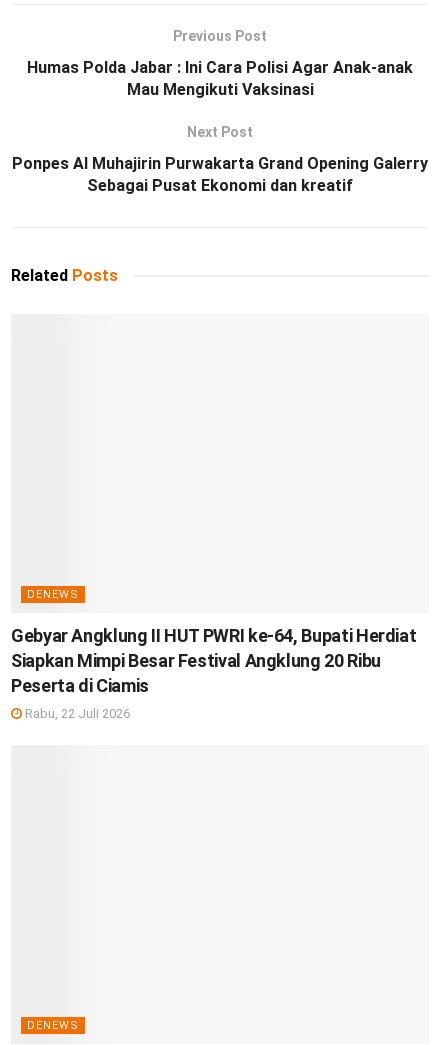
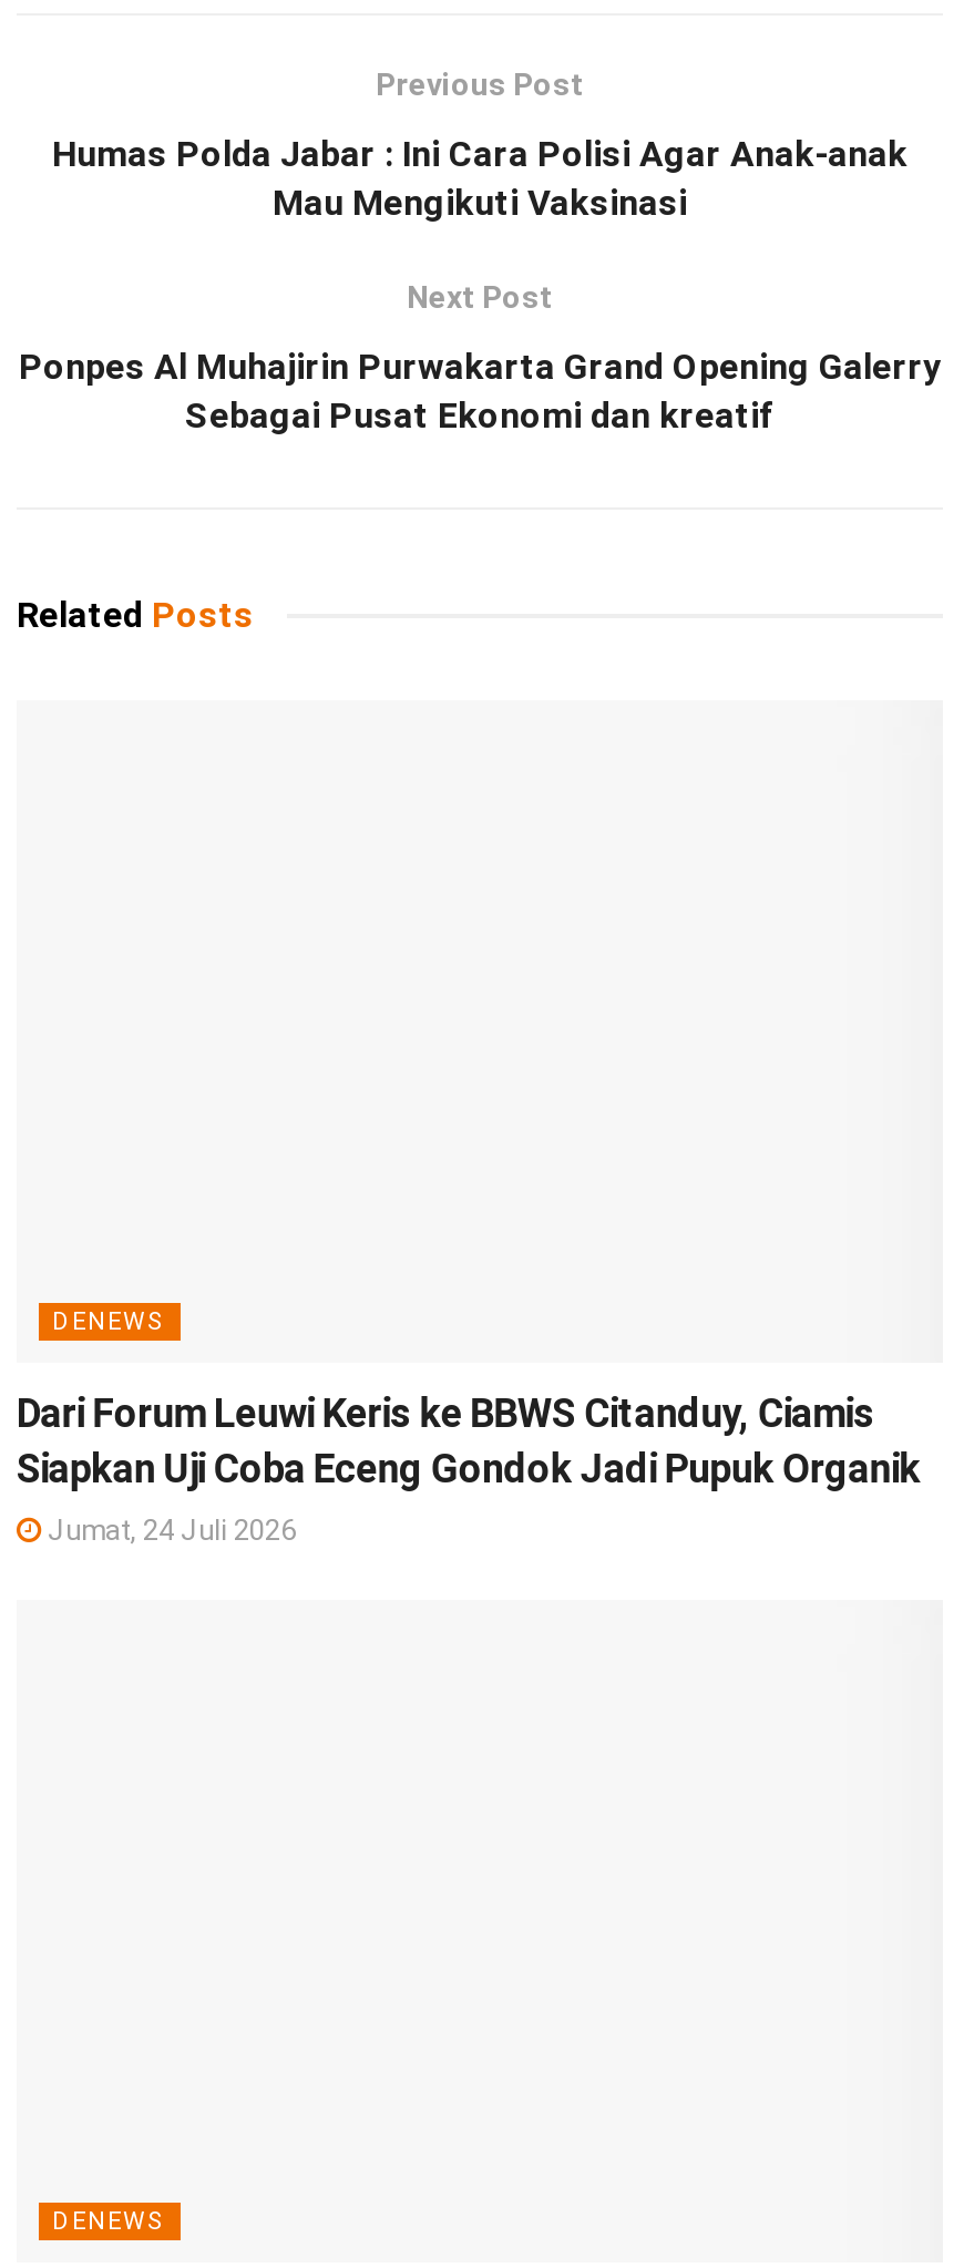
- Gebyar Angklung II HUT PWRI ke-64, Bupati Herdiat
- Siapkan Mimpi Besar Festival Angklung 20 Ribu
- Peserta di Ciamis
+ Dari Forum Leuwi Keris ke BBWS Citanduy, Ciamis
+ Siapkan Uji Coba Eceng Gondok Jadi Pupuk Organik

- Rabu, 22 Juli 2026
+ Jumat, 24 Juli 2026
